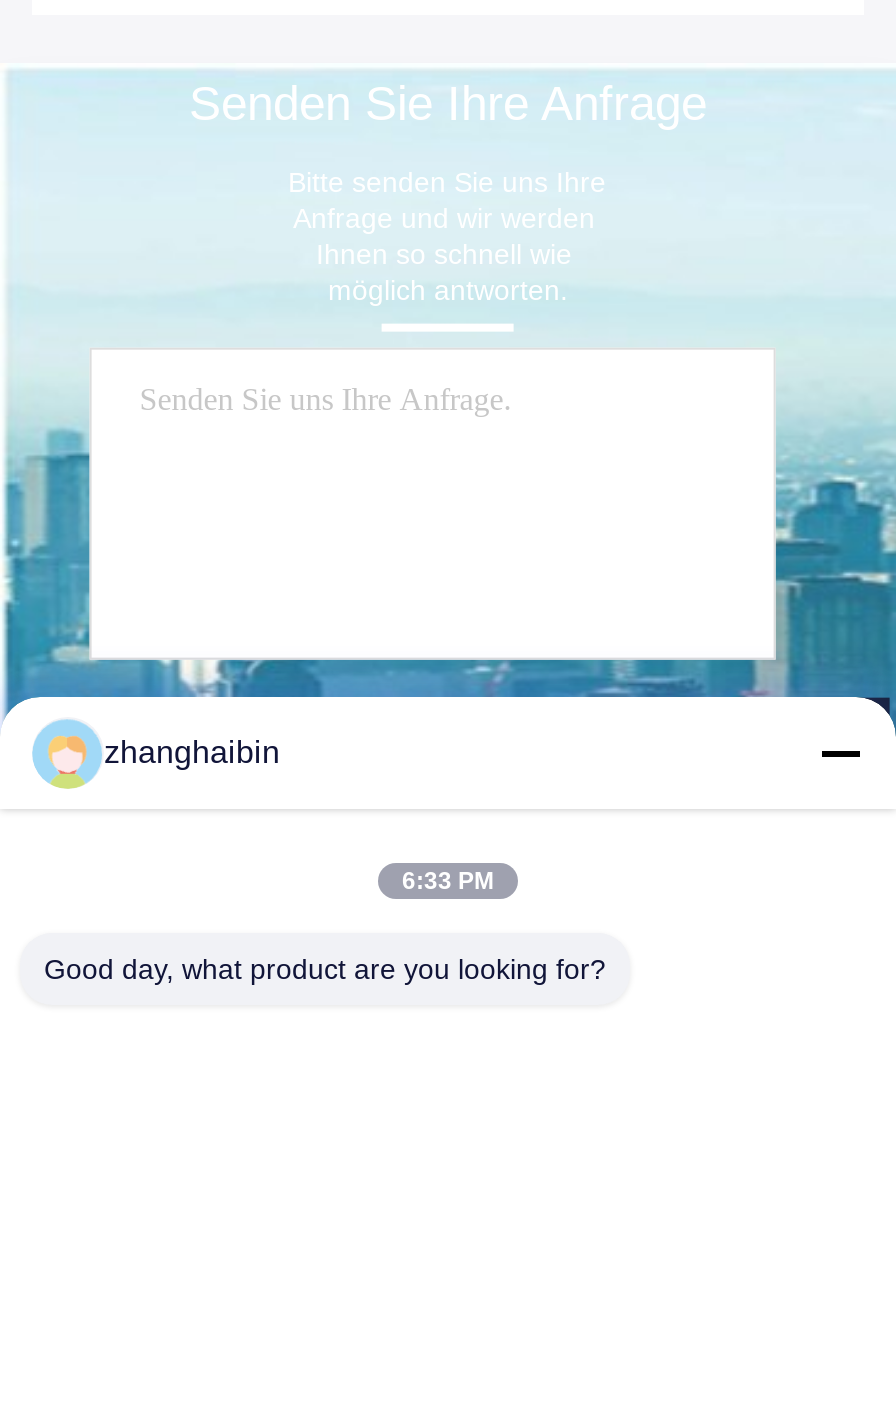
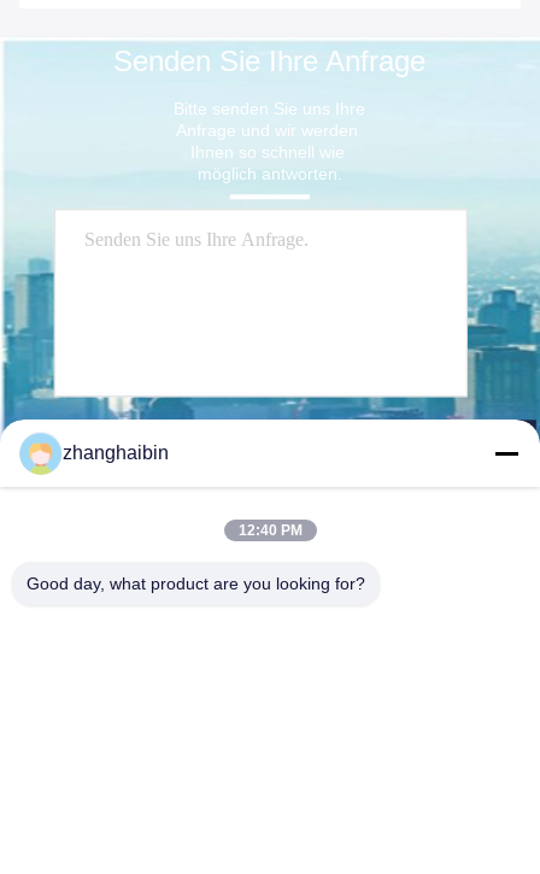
- 6:33 PM
+ 12:40 PM
